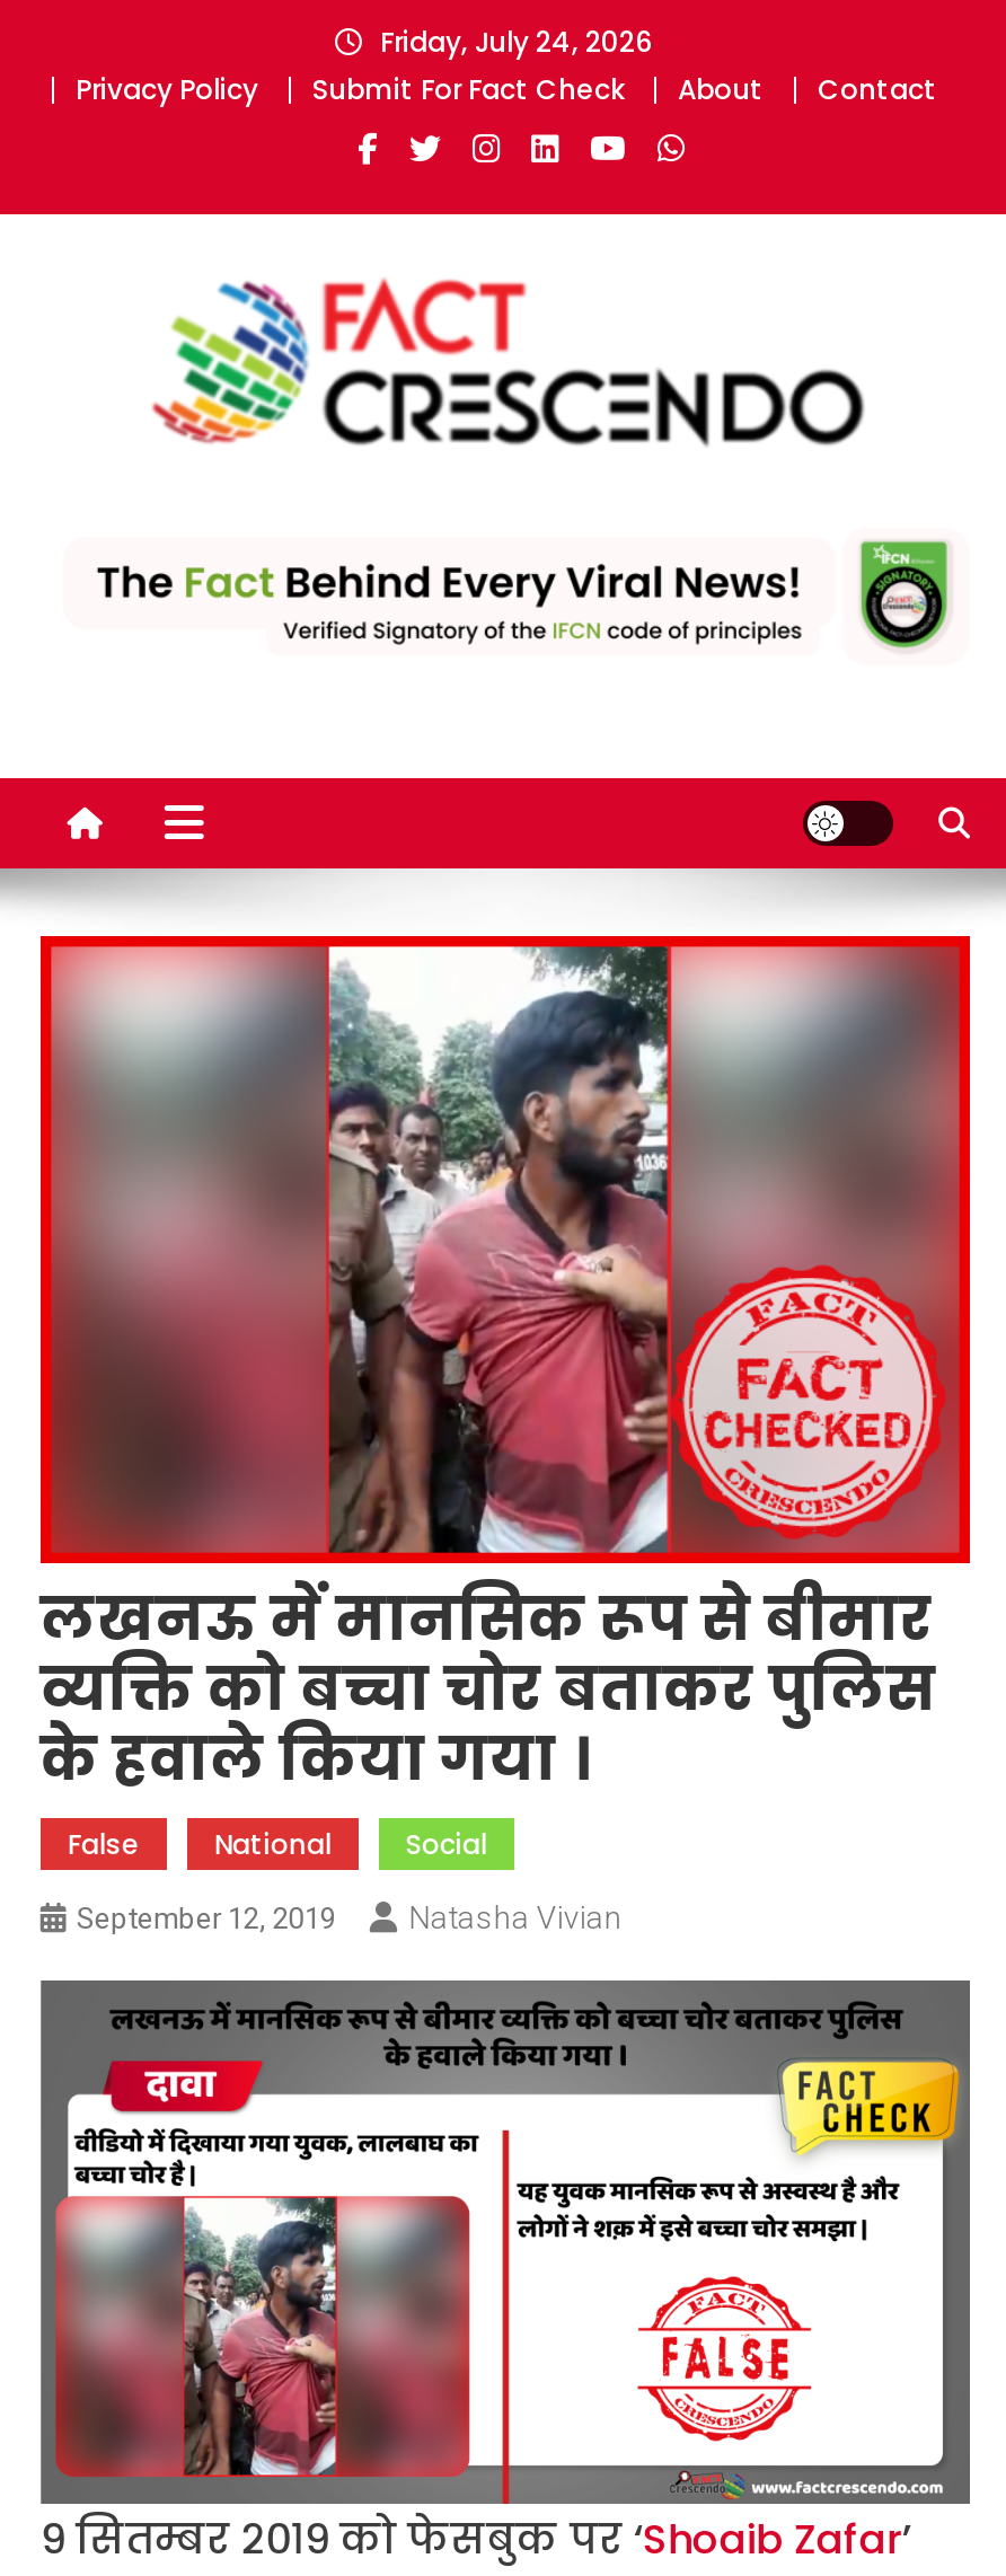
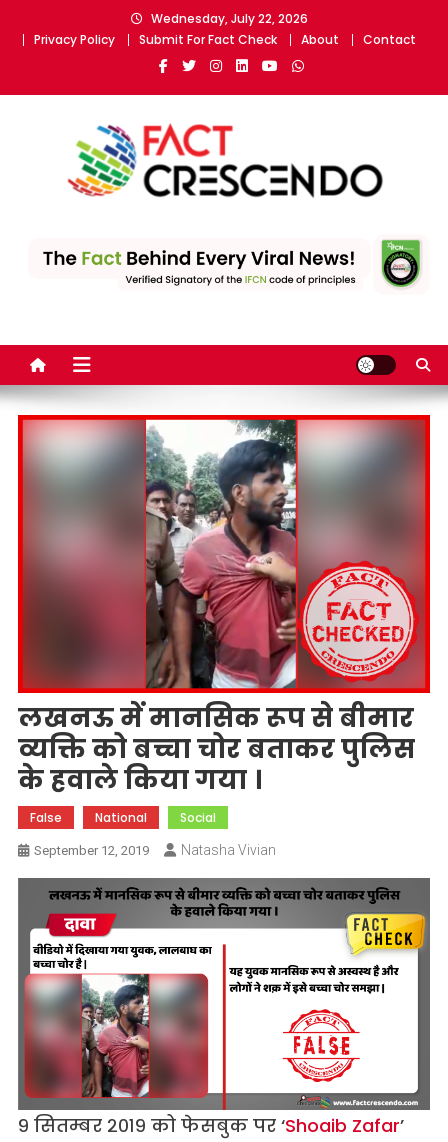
- Friday, July 24, 2026
+ Wednesday, July 22, 2026
